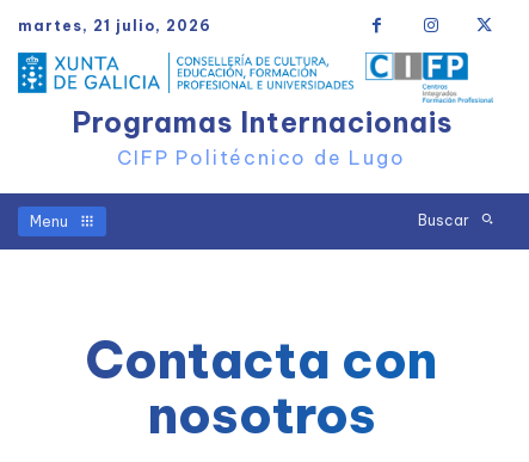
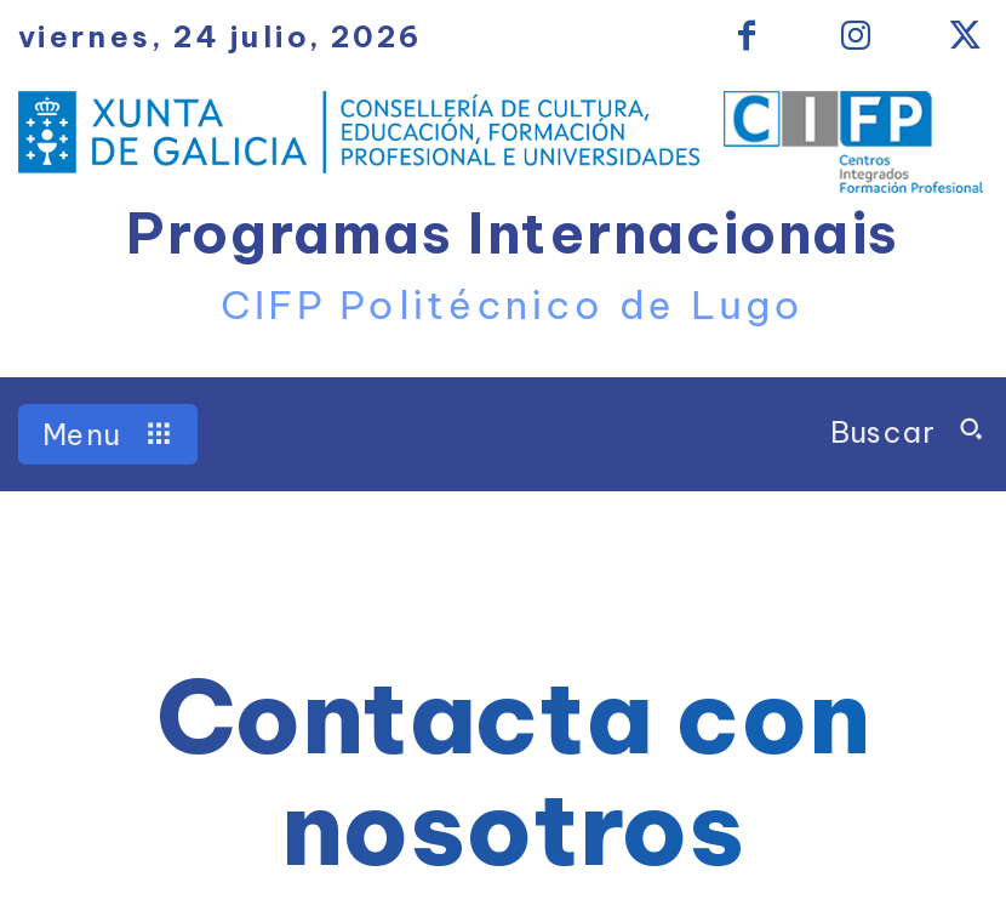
- martes, 21 julio, 2026
+ viernes, 24 julio, 2026
